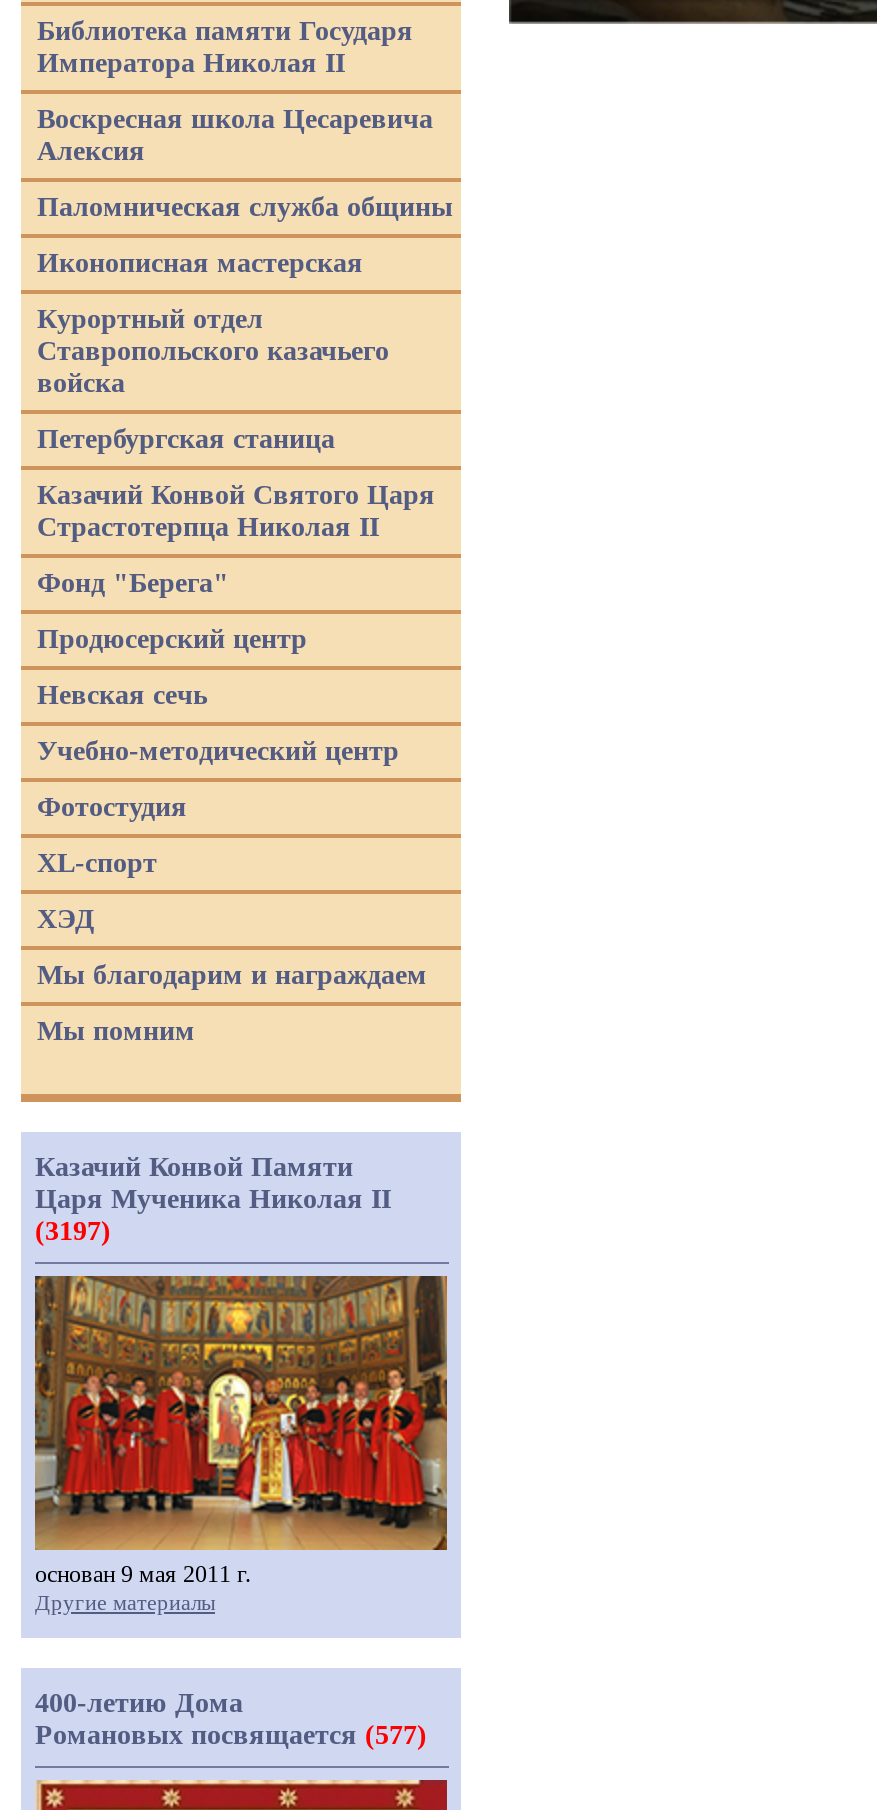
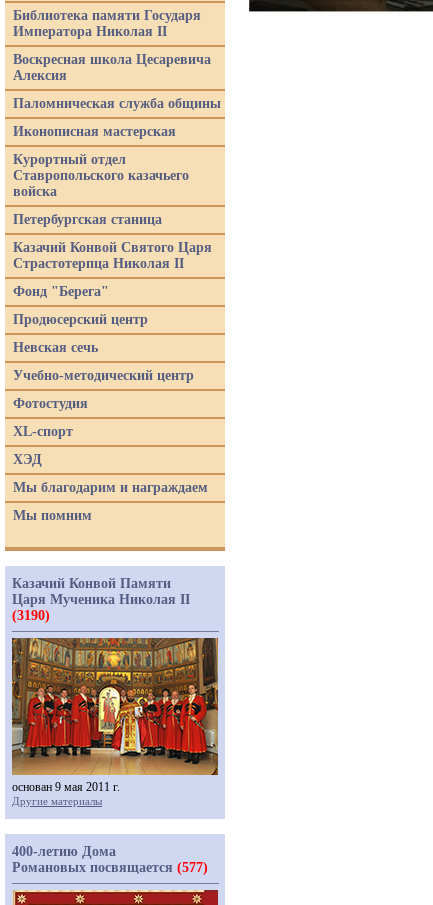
- (3197)
+ (3190)
